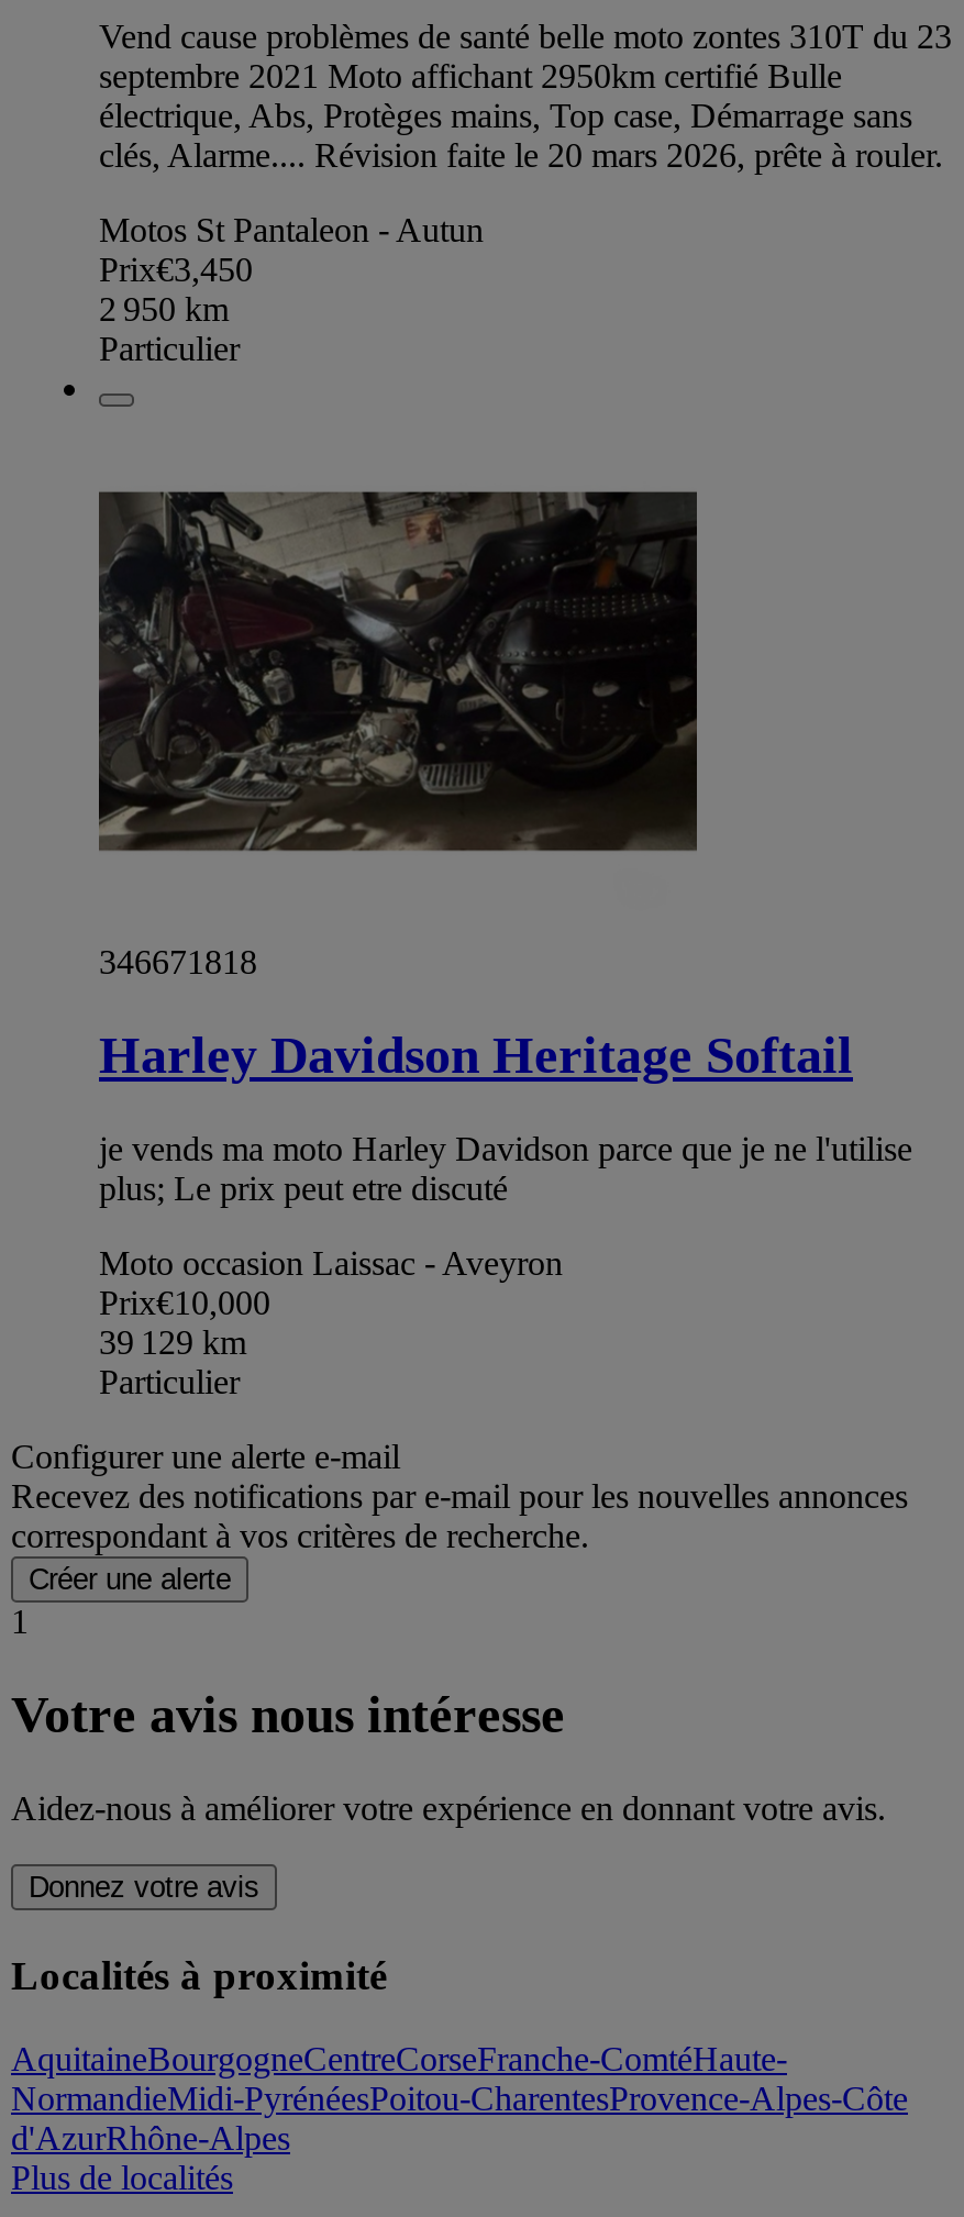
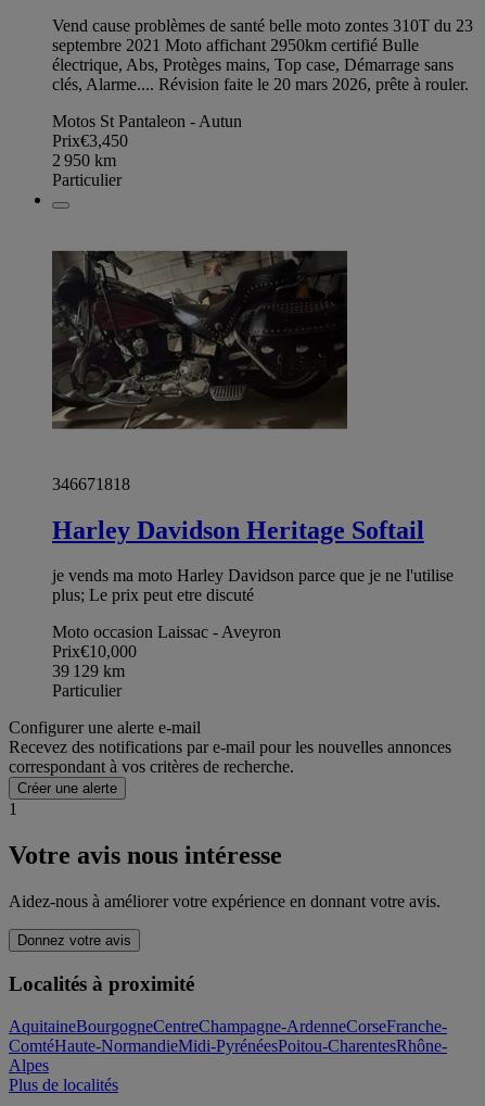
- AquitaineBourgogneCentreCorseFranche-ComtéHaute-
- NormandieMidi-PyrénéesPoitou-CharentesProvence-Alpes-Côte
- d'AzurRhône-Alpes
+ AquitaineBourgogneCentreChampagne-ArdenneCorseFranche-
+ ComtéHaute-NormandieMidi-PyrénéesPoitou-CharentesRhône-
+ Alpes
